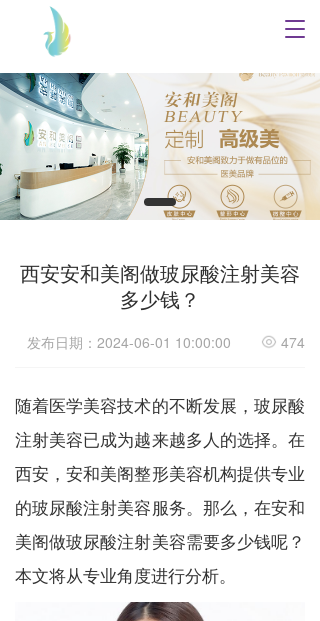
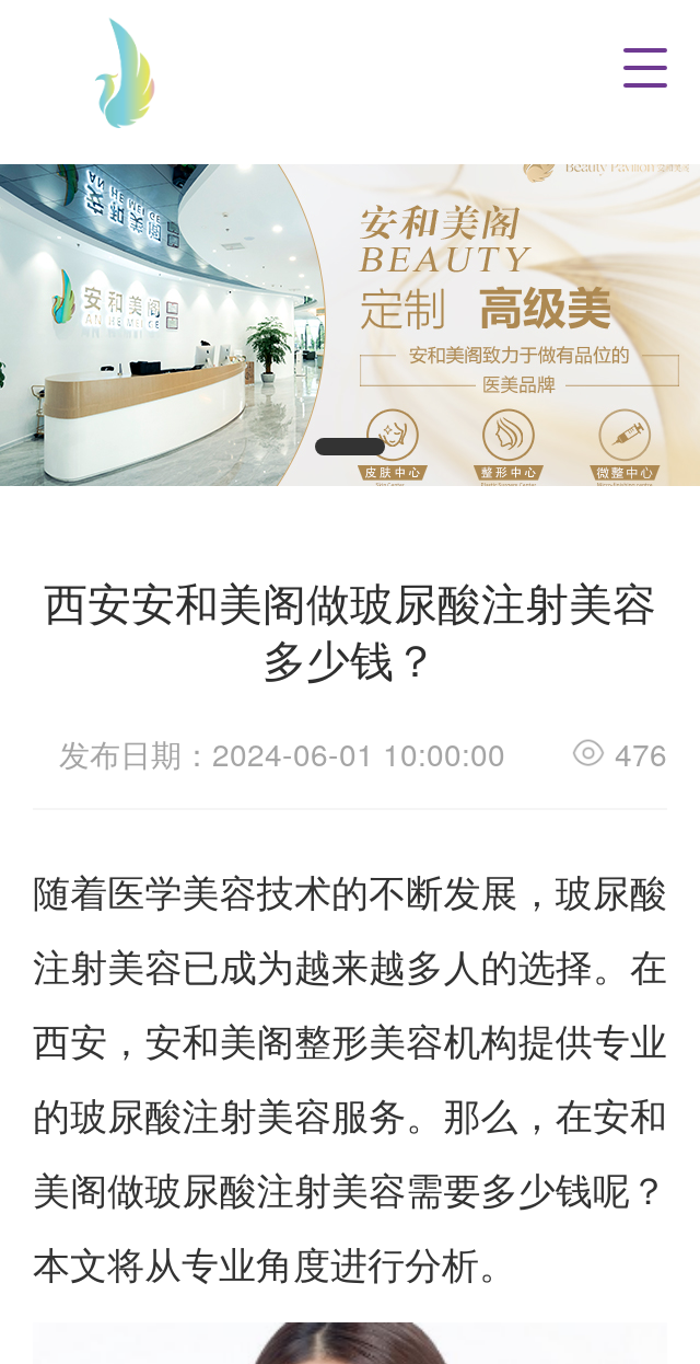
- 474
+ 476
